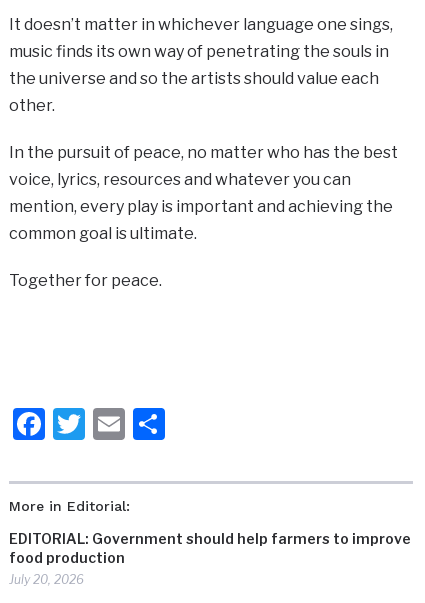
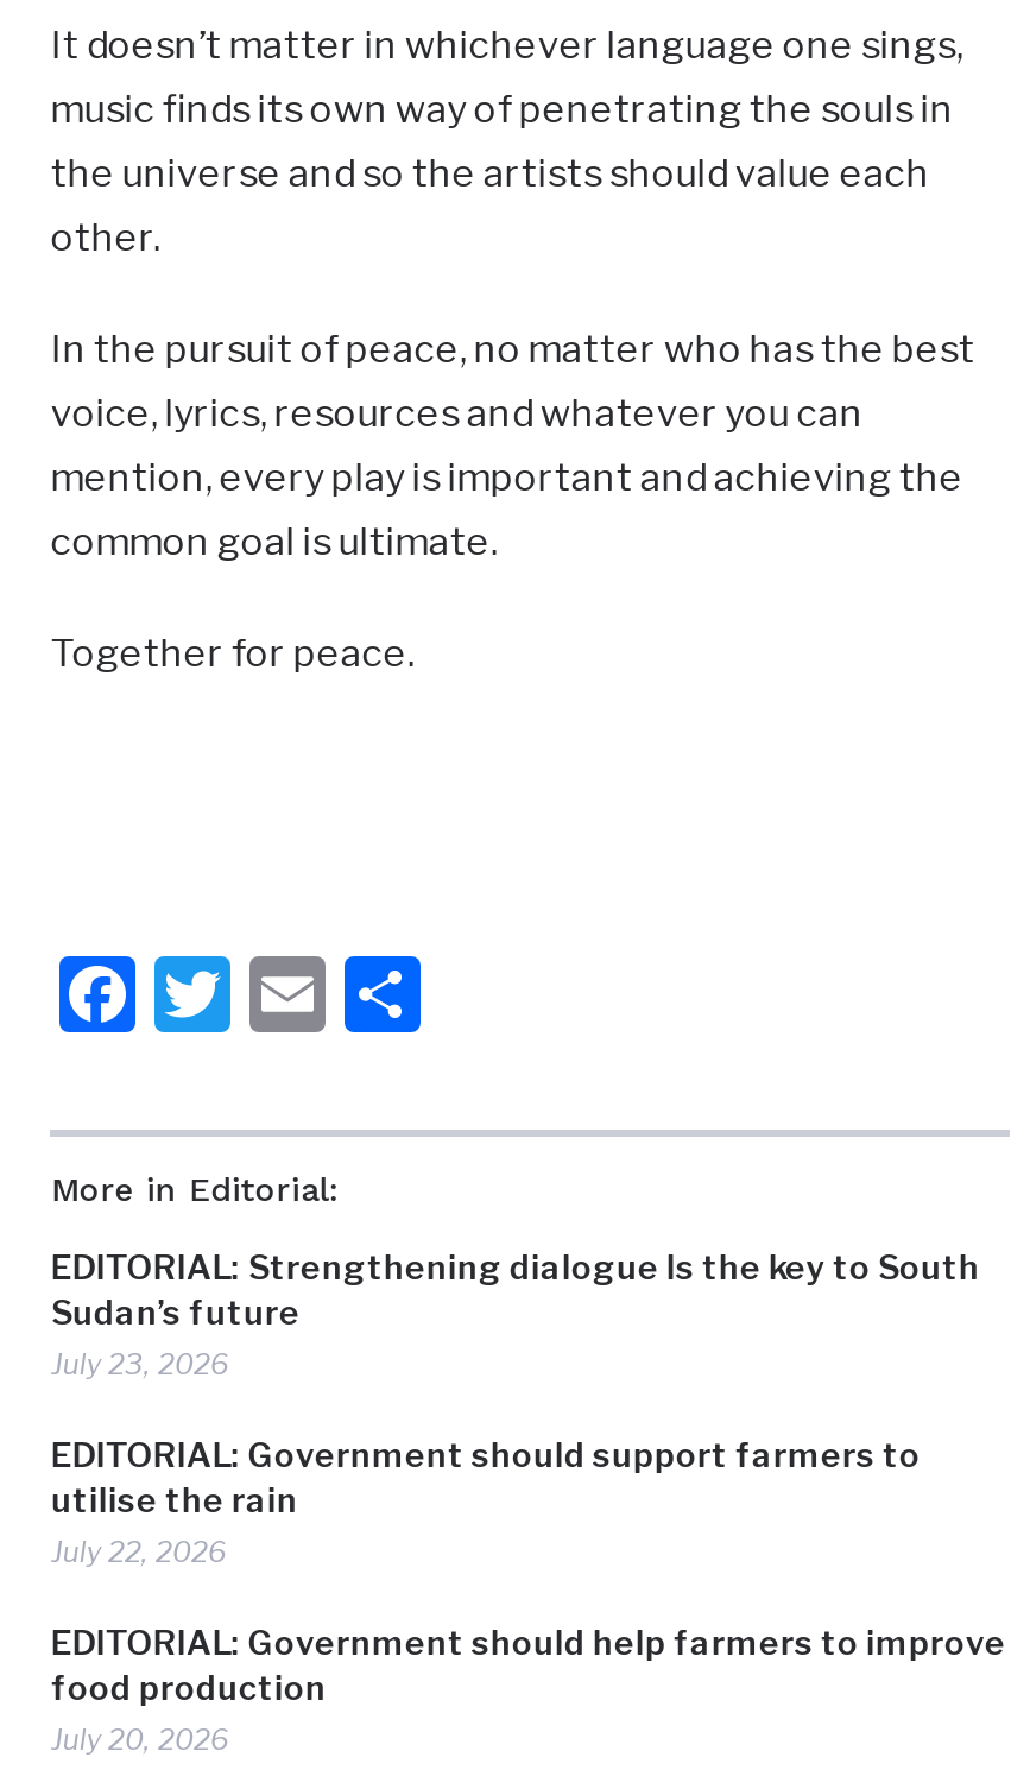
+ EDITORIAL: Strengthening dialogue Is the key to South
+ Sudan’s future
+ July 23, 2026
+ EDITORIAL: Government should support farmers to
+ utilise the rain
+ July 22, 2026
